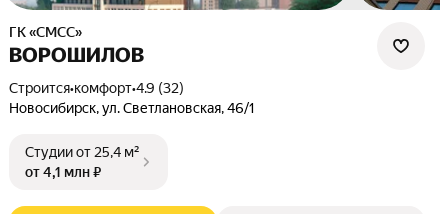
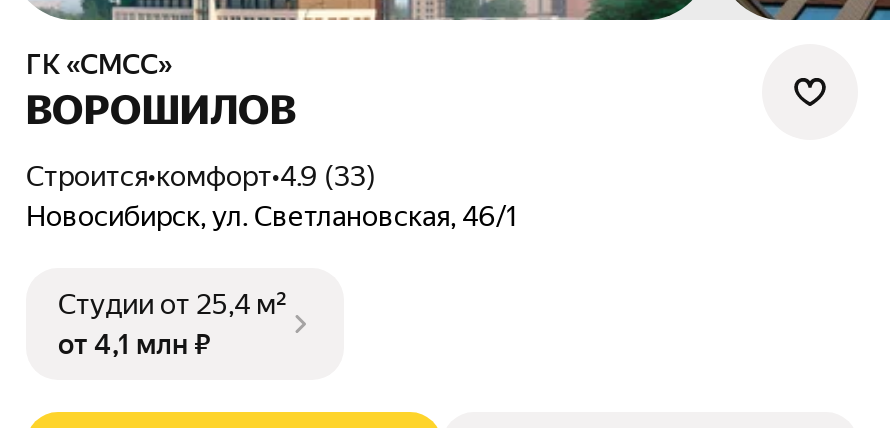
- Строится•комфорт•4.9 (32)
+ Строится•комфорт•4.9 (33)
